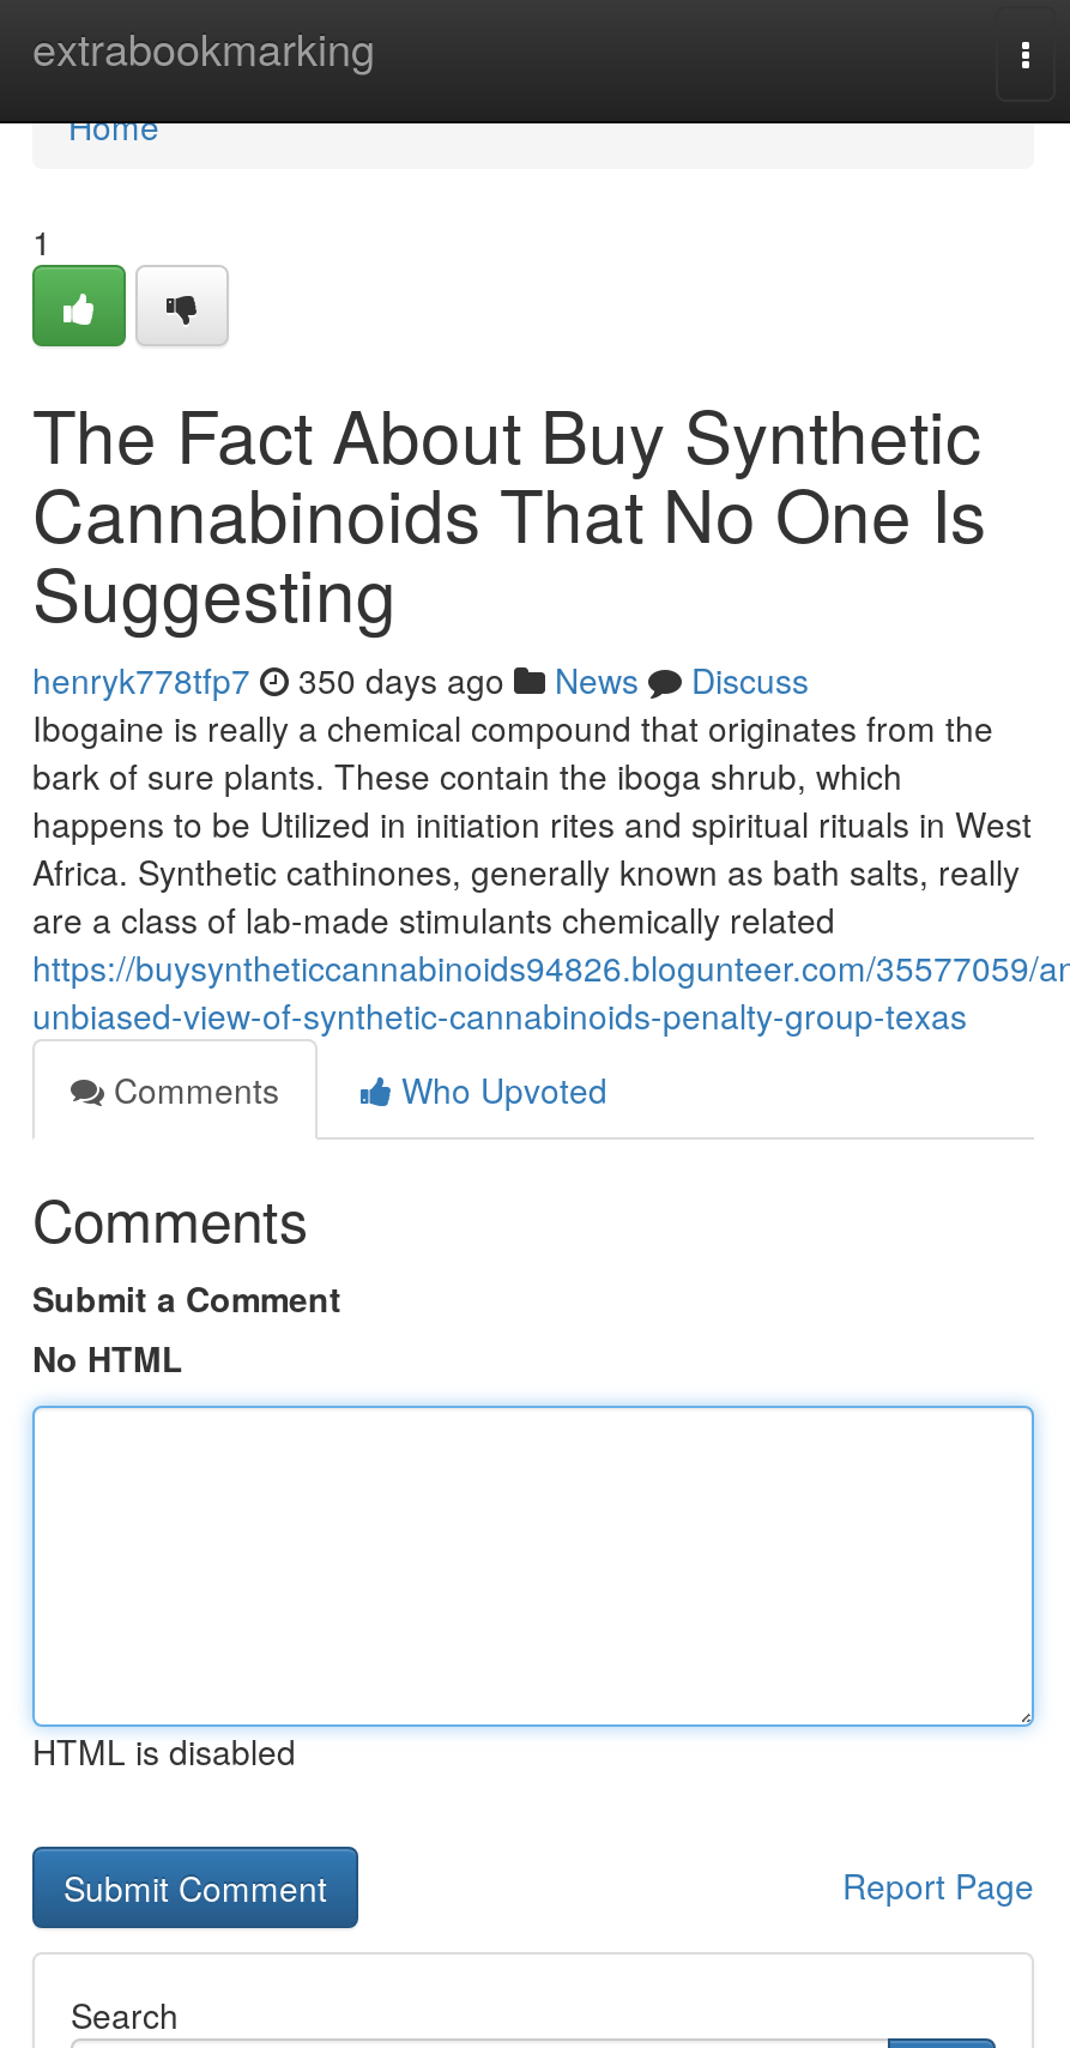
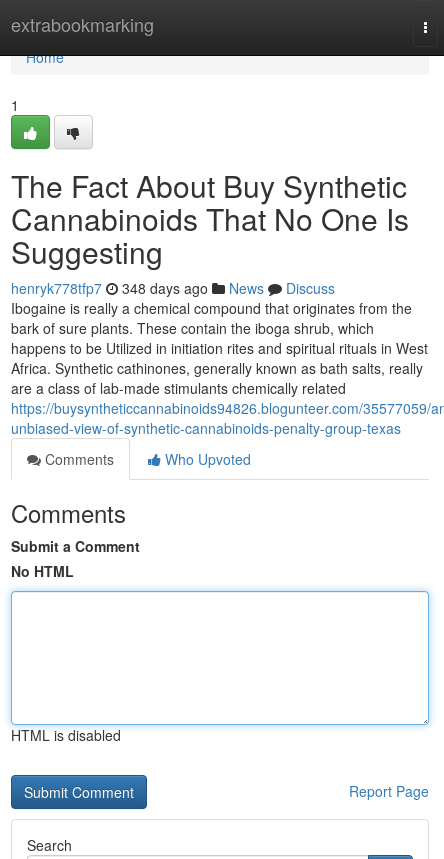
- henryk778tfp7 350 days ago News Discuss
+ henryk778tfp7 348 days ago News Discuss
